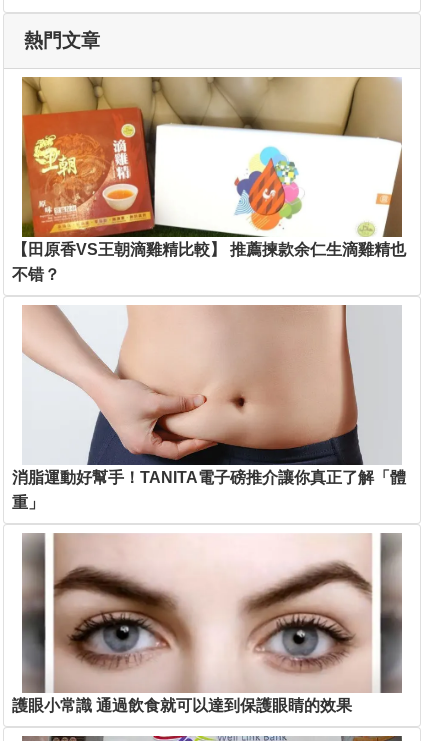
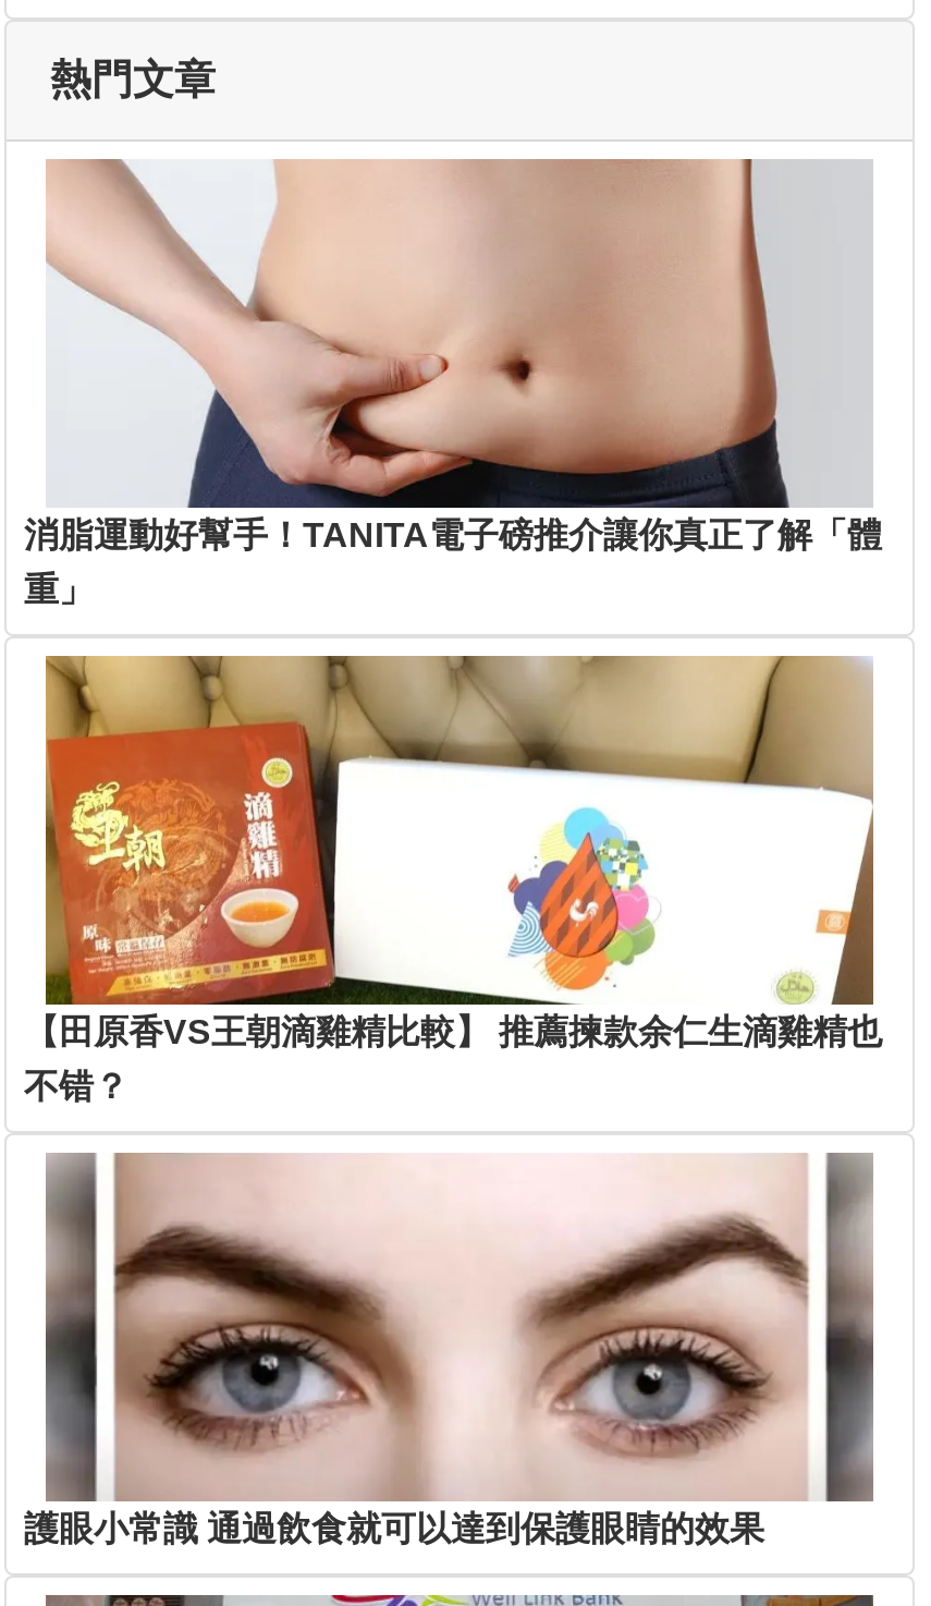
moved down: [image] | 【田原香VS王朝滴雞精比較】 推薦揀款余仁生滴雞精也 | 不错？

moved up: [image] | 消脂運動好幫手！TANITA電子磅推介讓你真正了解「體 | 重」
